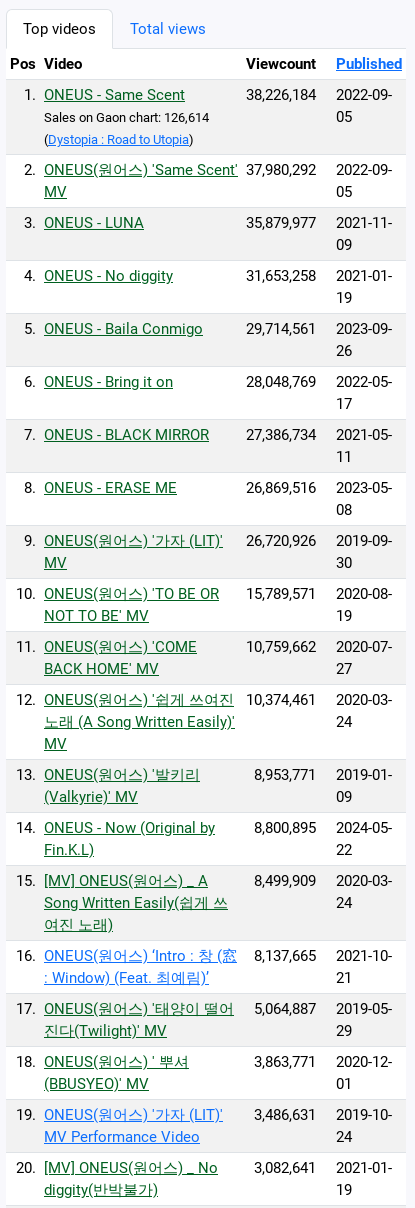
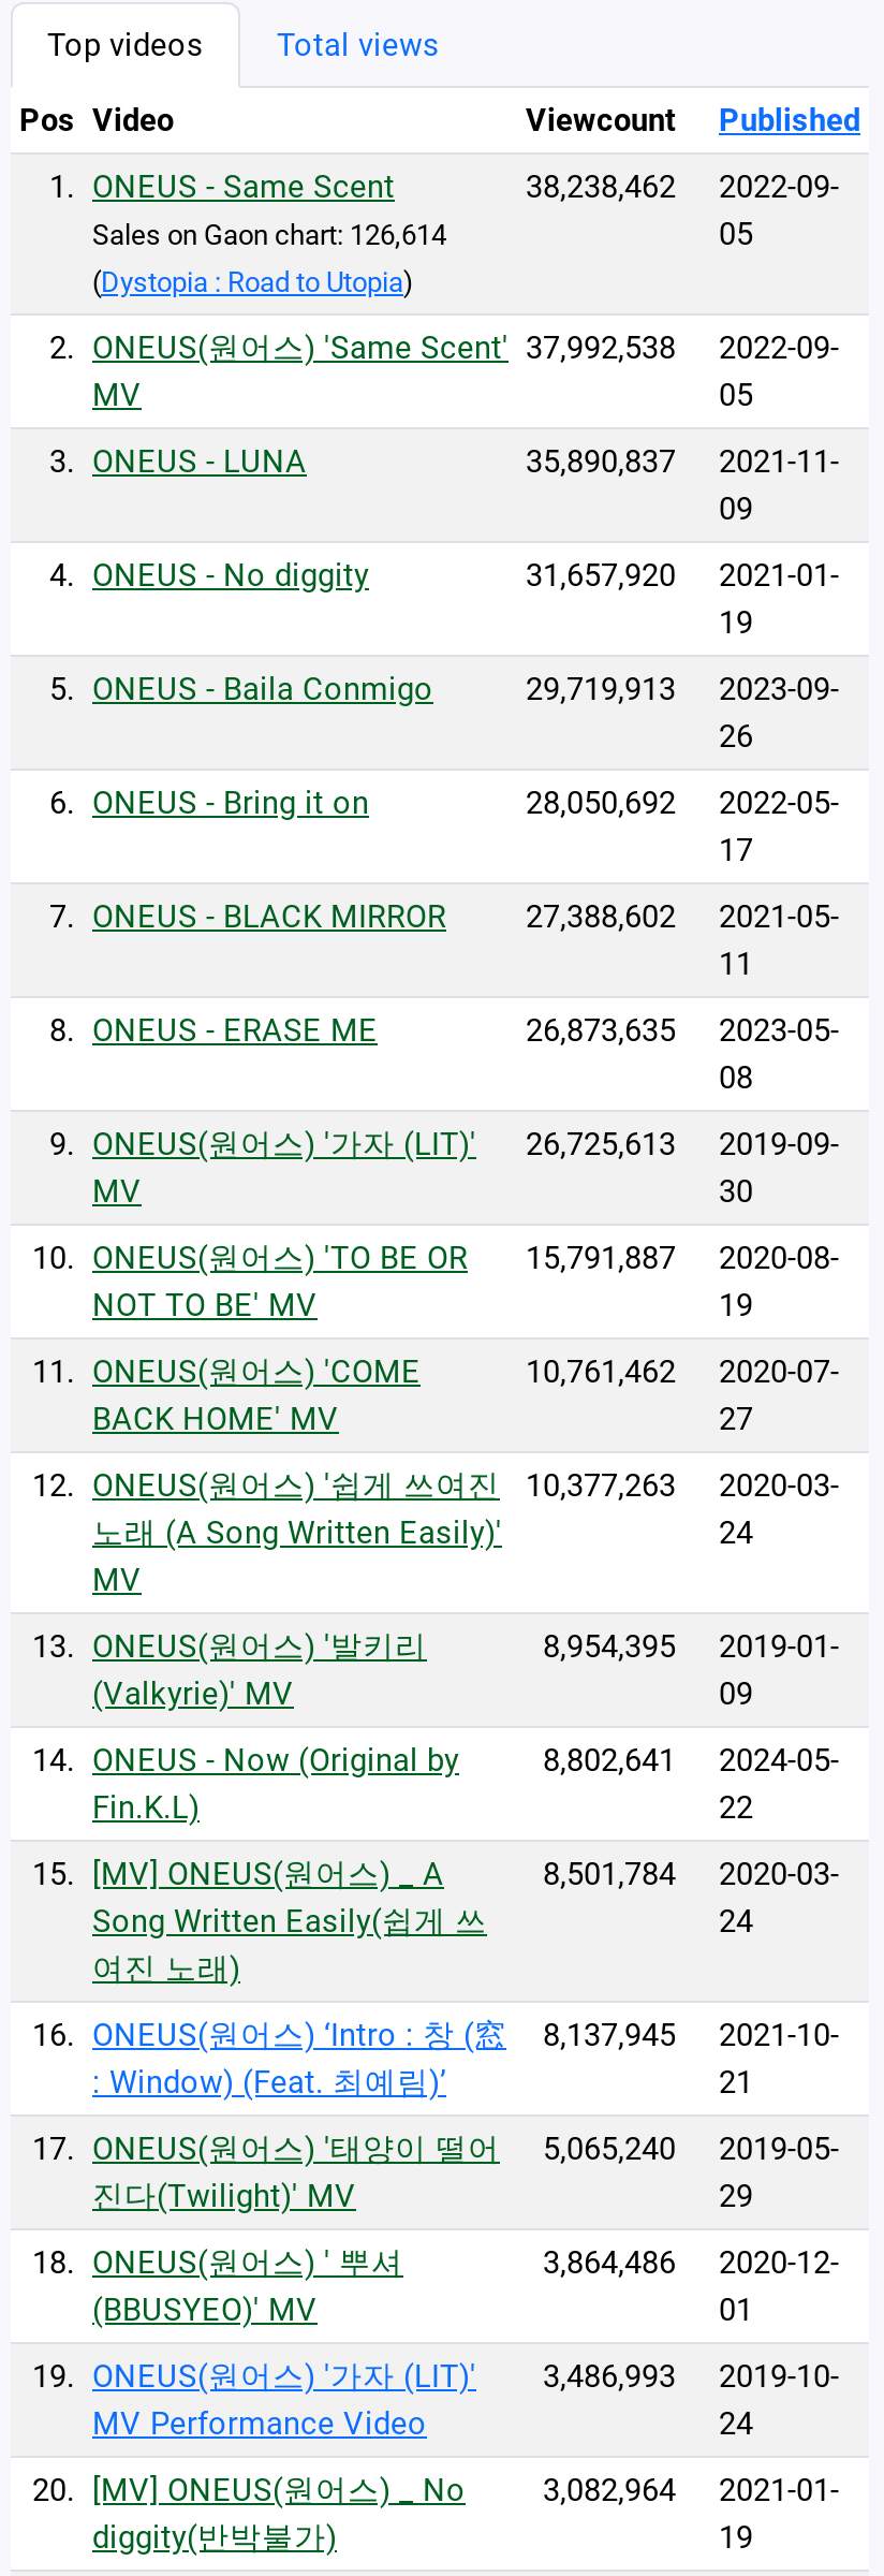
- 38,226,184 2022-09-
+ 38,238,462 2022-09-

- 2. ONEUS(원어스) 'Same Scent' 37,980,292 2022-09-
+ 2. ONEUS(원어스) 'Same Scent' 37,992,538 2022-09-

- 35,879,977 2021-11-
+ 35,890,837 2021-11-

- 31,653,258 2021-01-
+ 31,657,920 2021-01-

- 29,714,561 2023-09-
+ 29,719,913 2023-09-

- 28,048,769 2022-05-
+ 28,050,692 2022-05-

- 27,386,734 2021-05-
+ 27,388,602 2021-05-

- 26,869,516 2023-05-
+ 26,873,635 2023-05-

- 26,720,926
+ 26,725,613

- 10. ONEUS(원어스) 'TO BE OR 15,789,571 2020-08-
+ 10. ONEUS(원어스) 'TO BE OR 15,791,887 2020-08-

- 10,759,662 2020-07-
+ 10,761,462 2020-07-

- 10,374,461
+ 10,377,263

- 8,953,771 2019-01-
+ 8,954,395 2019-01-

- 8,800,895 2024-05-
+ 8,802,641 2024-05-

- 8,499,909 2020-03-
+ 8,501,784 2020-03-

- 8,137,665
+ 8,137,945

- 5,064,887
+ 5,065,240

- 3,863,771 2020-12-
+ 3,864,486 2020-12-

- 3,486,631
+ 3,486,993

- 20. [MV] ONEUS(원어스) _ No 3,082,641 2021-01-
+ 20. [MV] ONEUS(원어스) _ No 3,082,964 2021-01-
